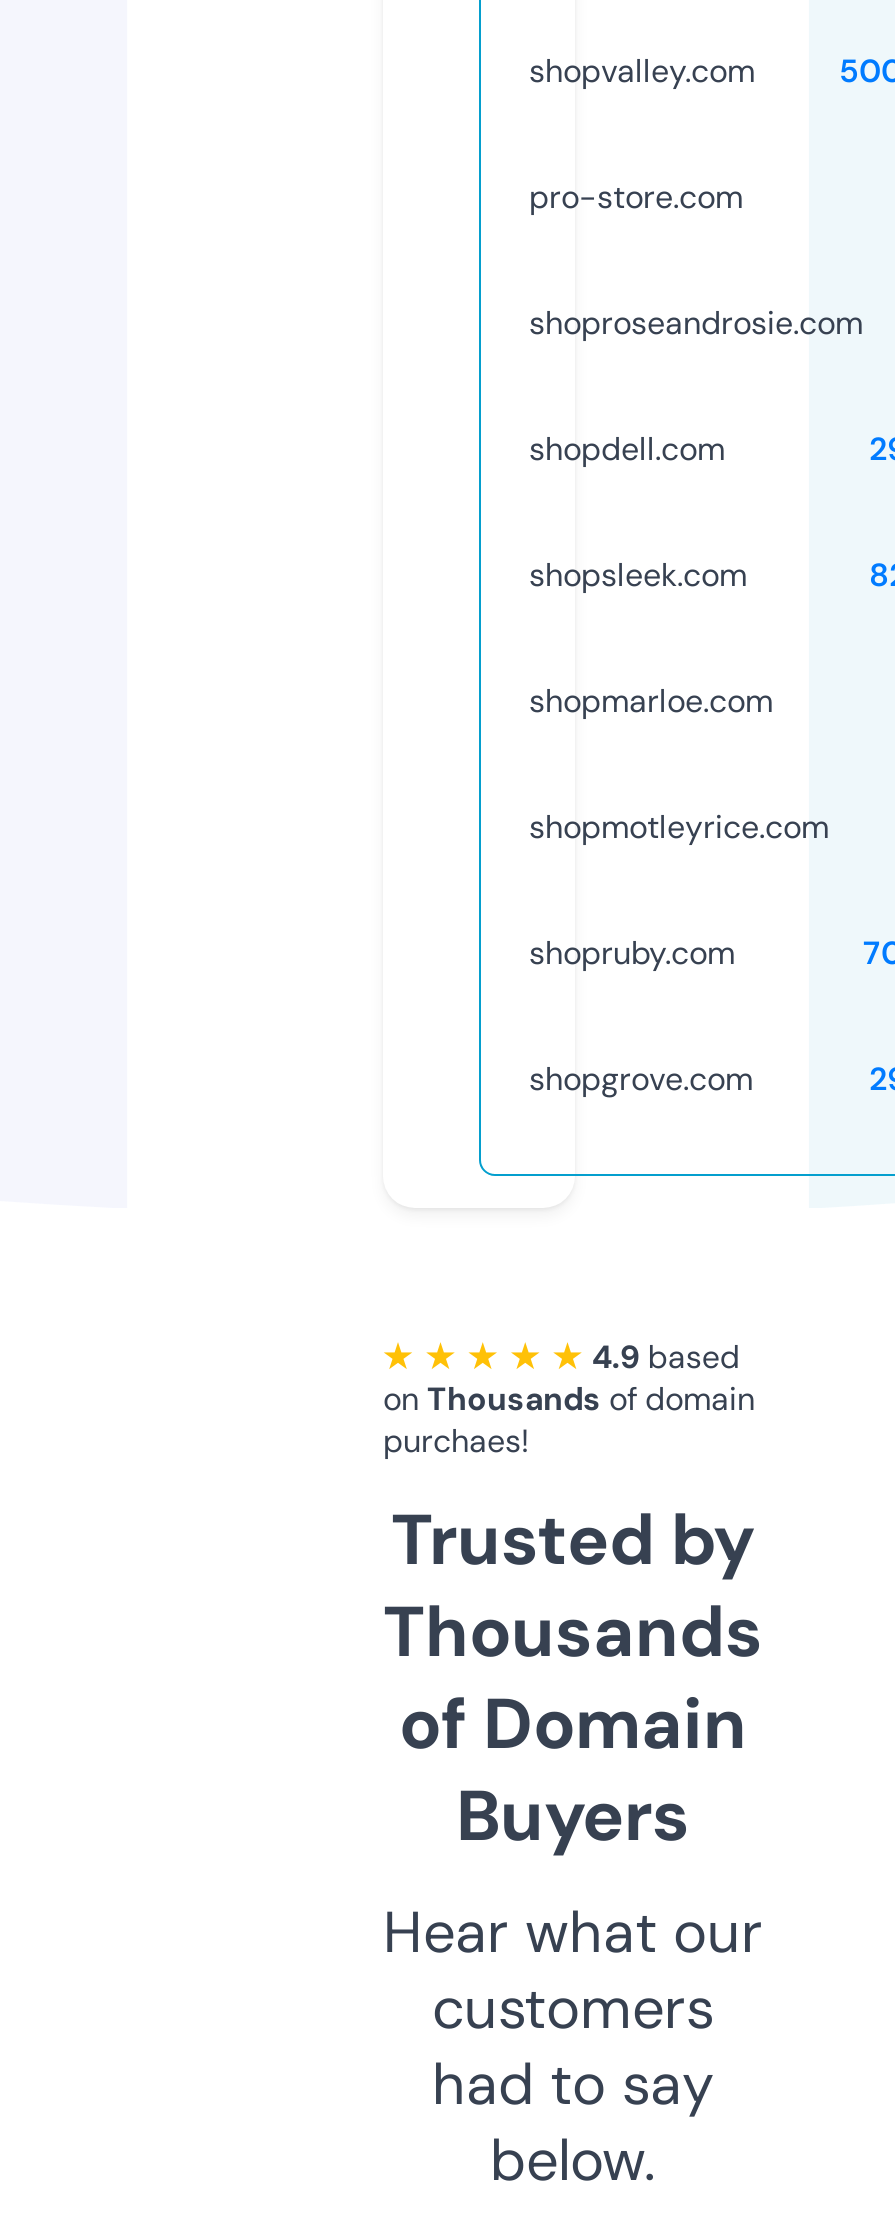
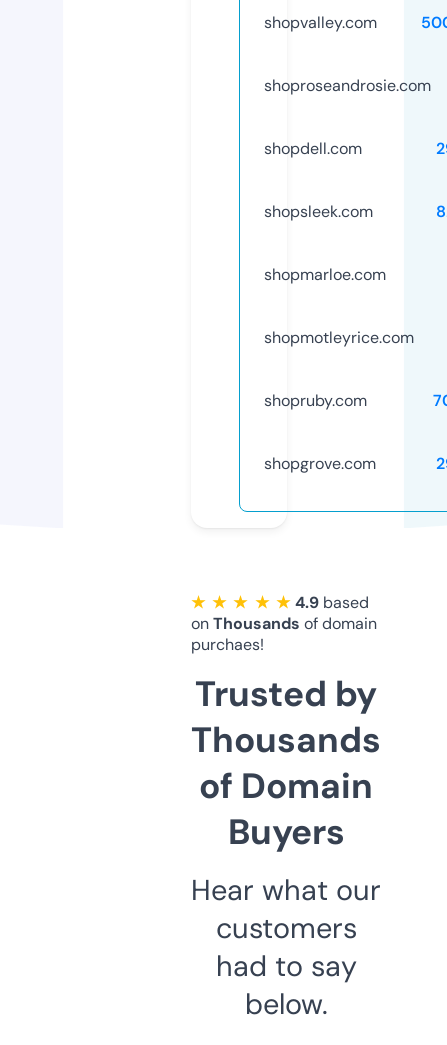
- pro-store.com
